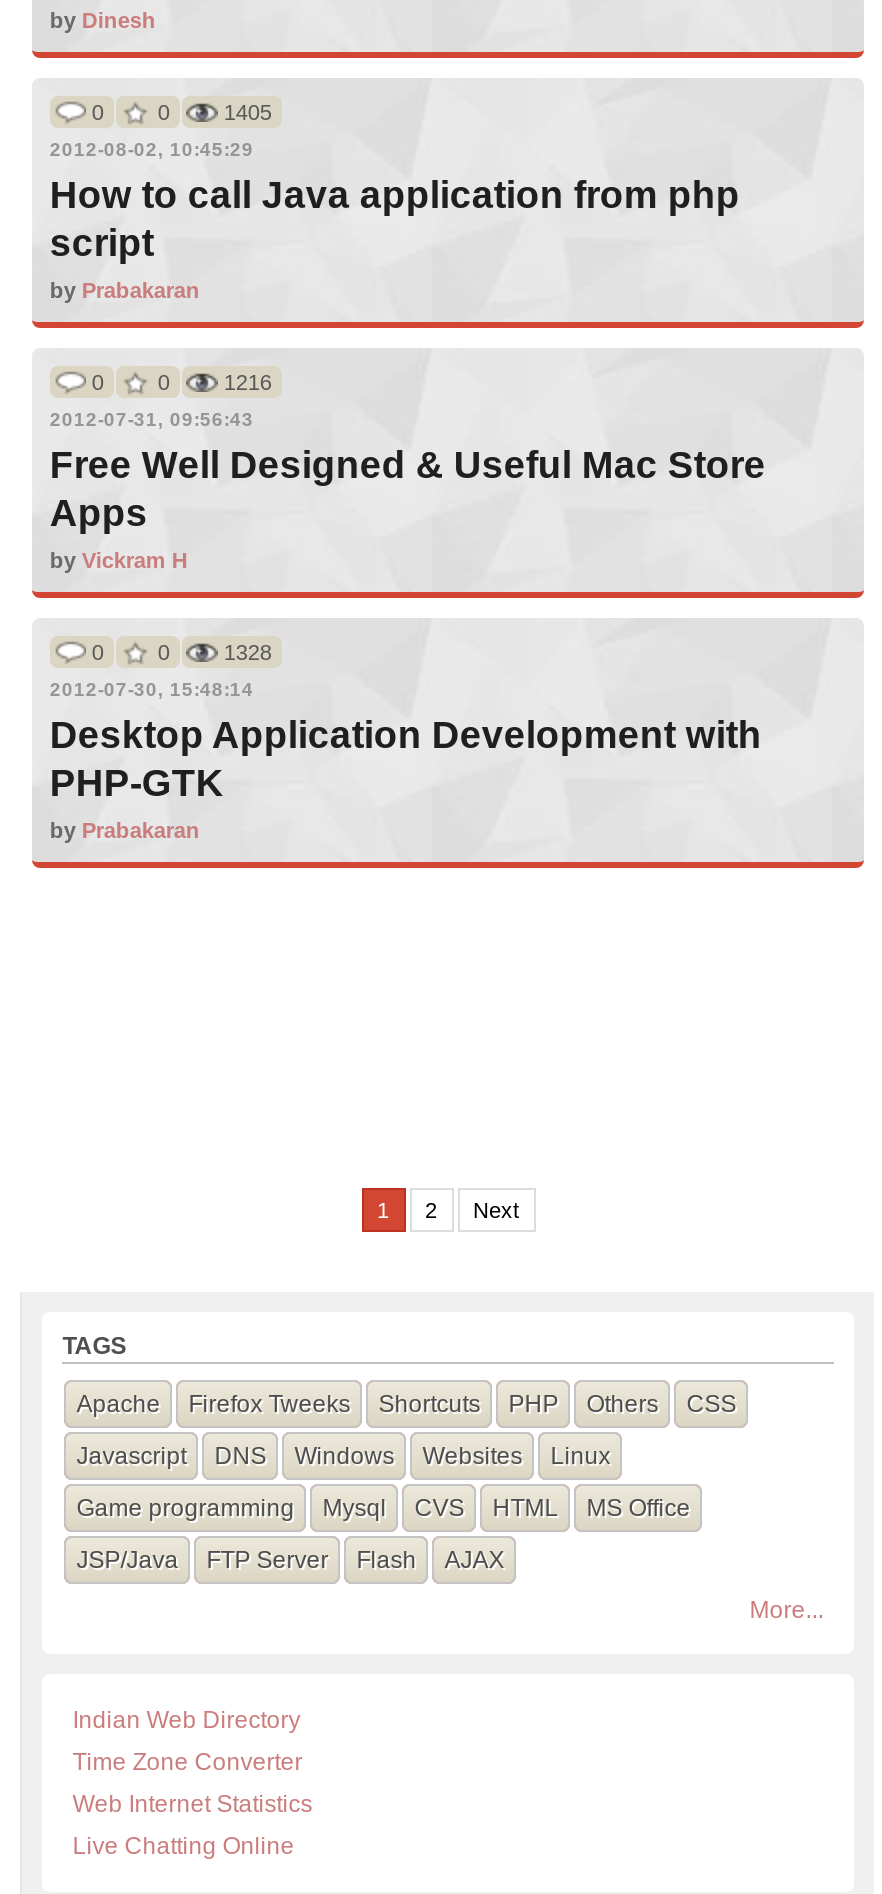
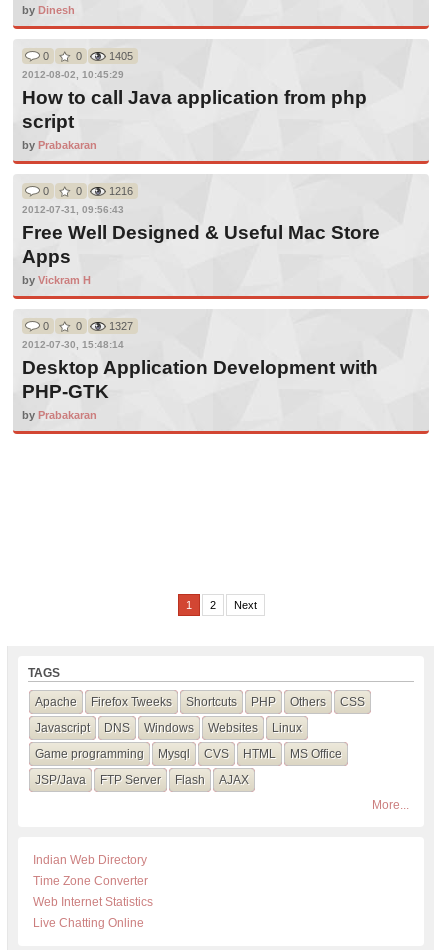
- 1328
+ 1327
